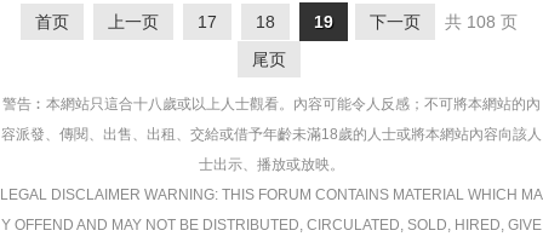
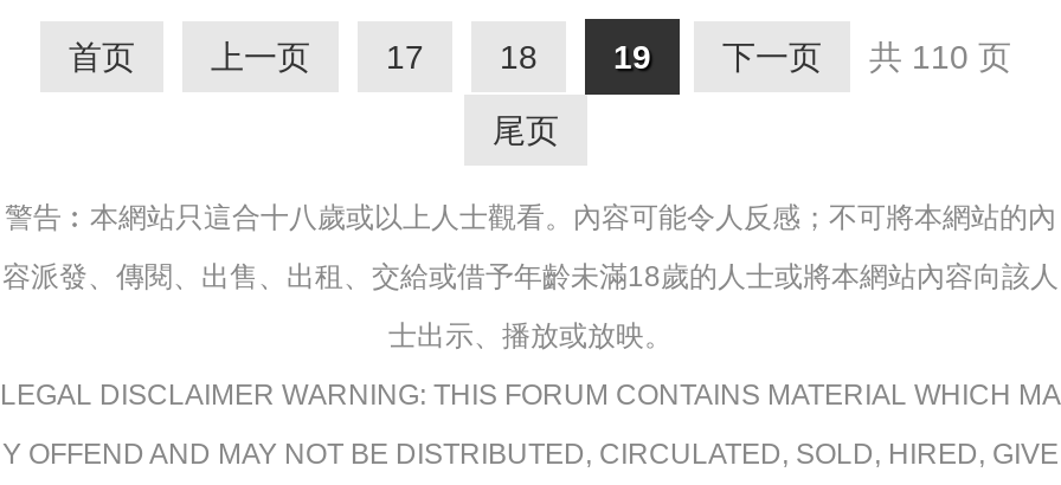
- 首页 上一页 17 18 19 下一页 共 108 页
+ 首页 上一页 17 18 19 下一页 共 110 页
